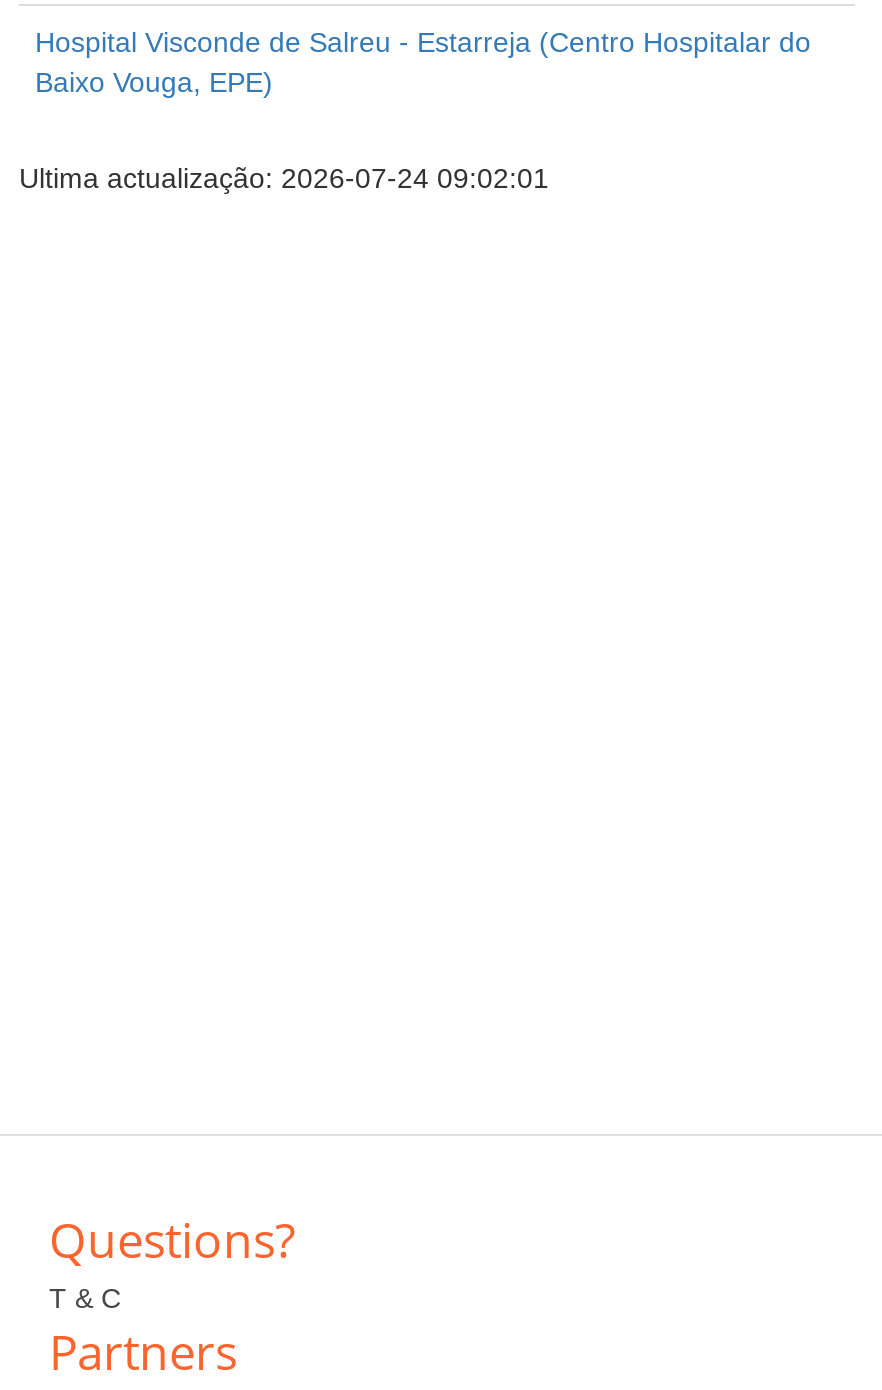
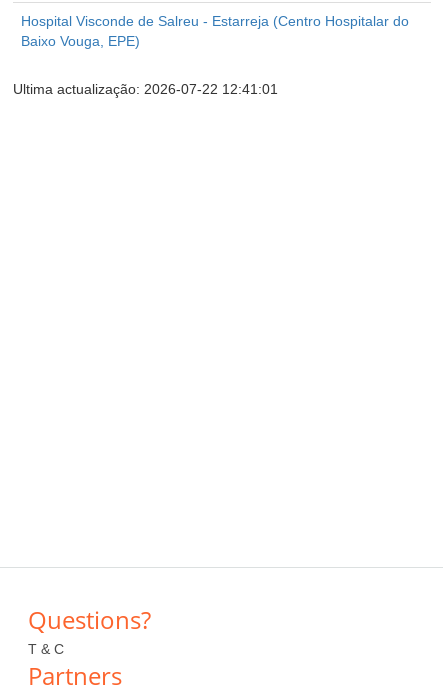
- Ultima actualização: 2026-07-24 09:02:01
+ Ultima actualização: 2026-07-22 12:41:01
